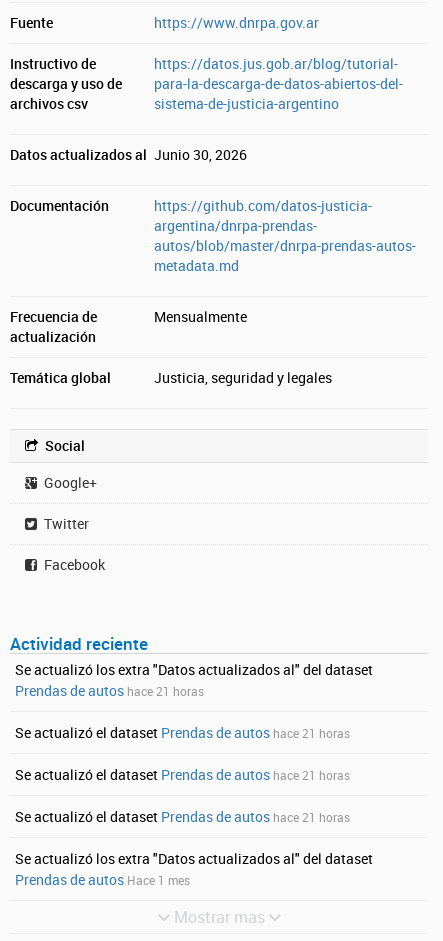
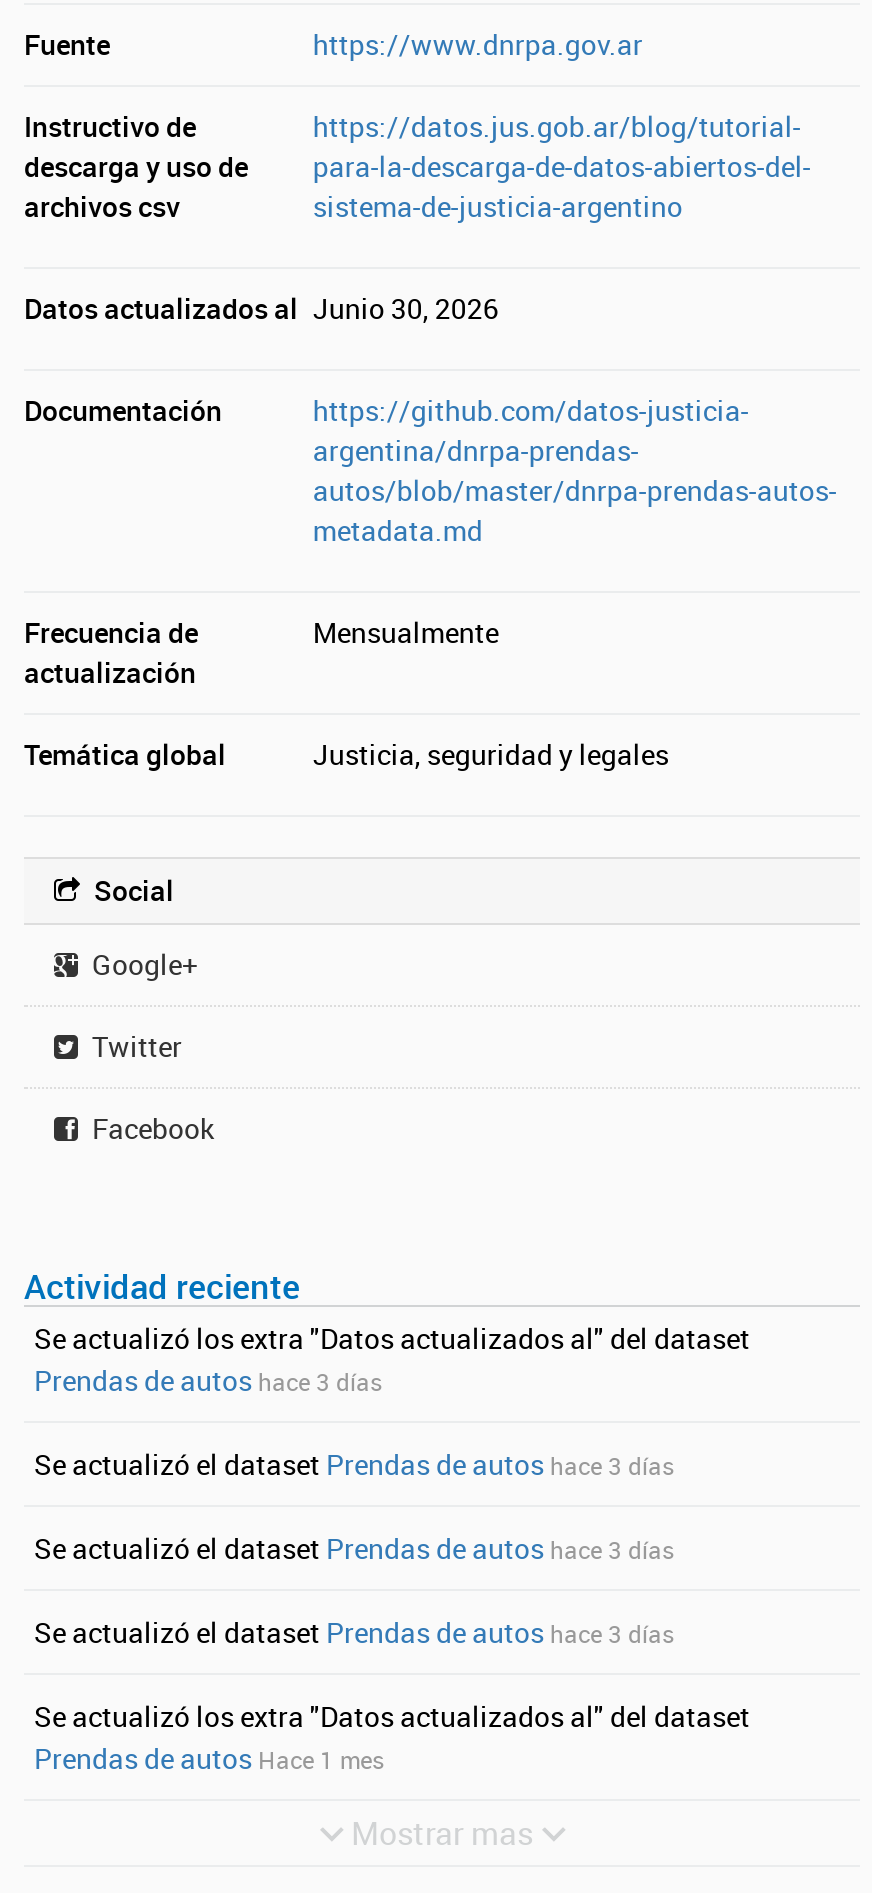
- Prendas de autos hace 21 horas
+ Prendas de autos hace 3 días

- Se actualizó el dataset Prendas de autos hace 21 horas
+ Se actualizó el dataset Prendas de autos hace 3 días

- Se actualizó el dataset Prendas de autos hace 21 horas
+ Se actualizó el dataset Prendas de autos hace 3 días

- Se actualizó el dataset Prendas de autos hace 21 horas
+ Se actualizó el dataset Prendas de autos hace 3 días
